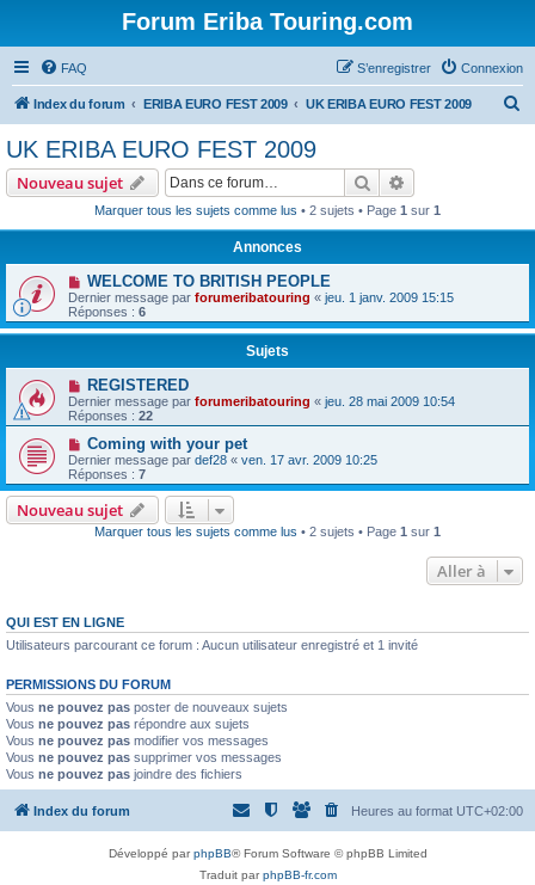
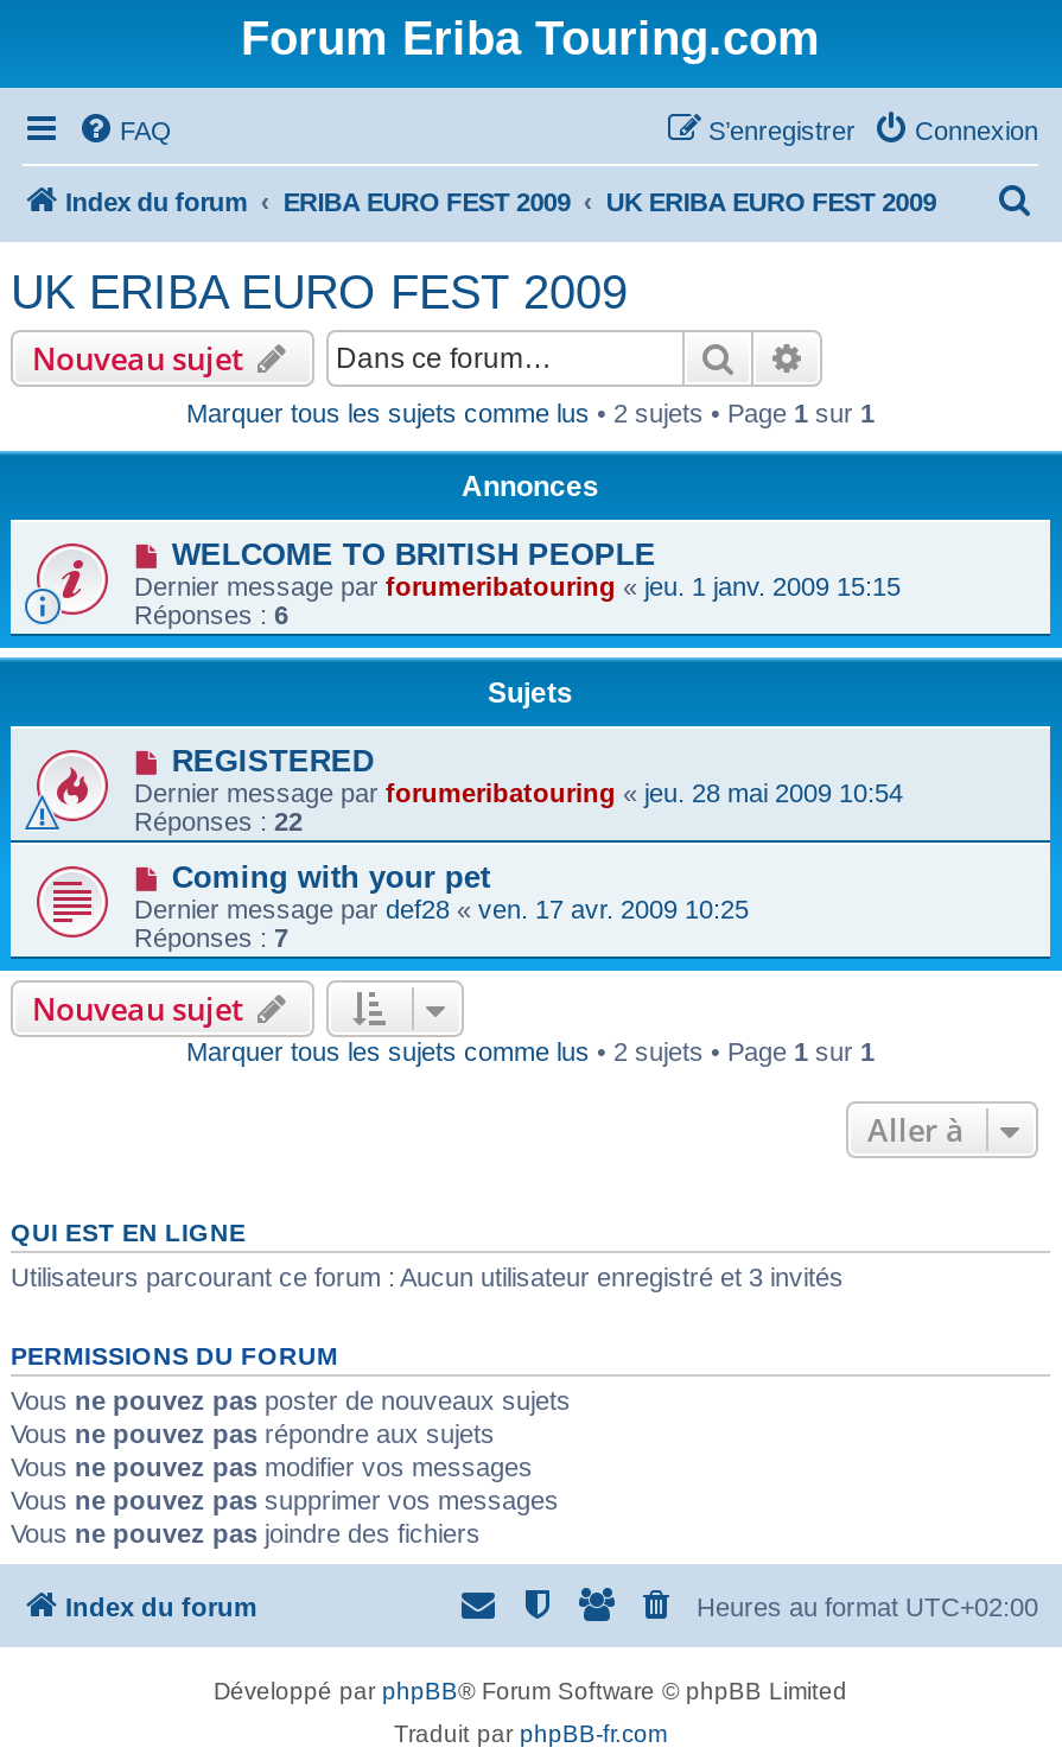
- Utilisateurs parcourant ce forum : Aucun utilisateur enregistré et 1 invité
+ Utilisateurs parcourant ce forum : Aucun utilisateur enregistré et 3 invités
